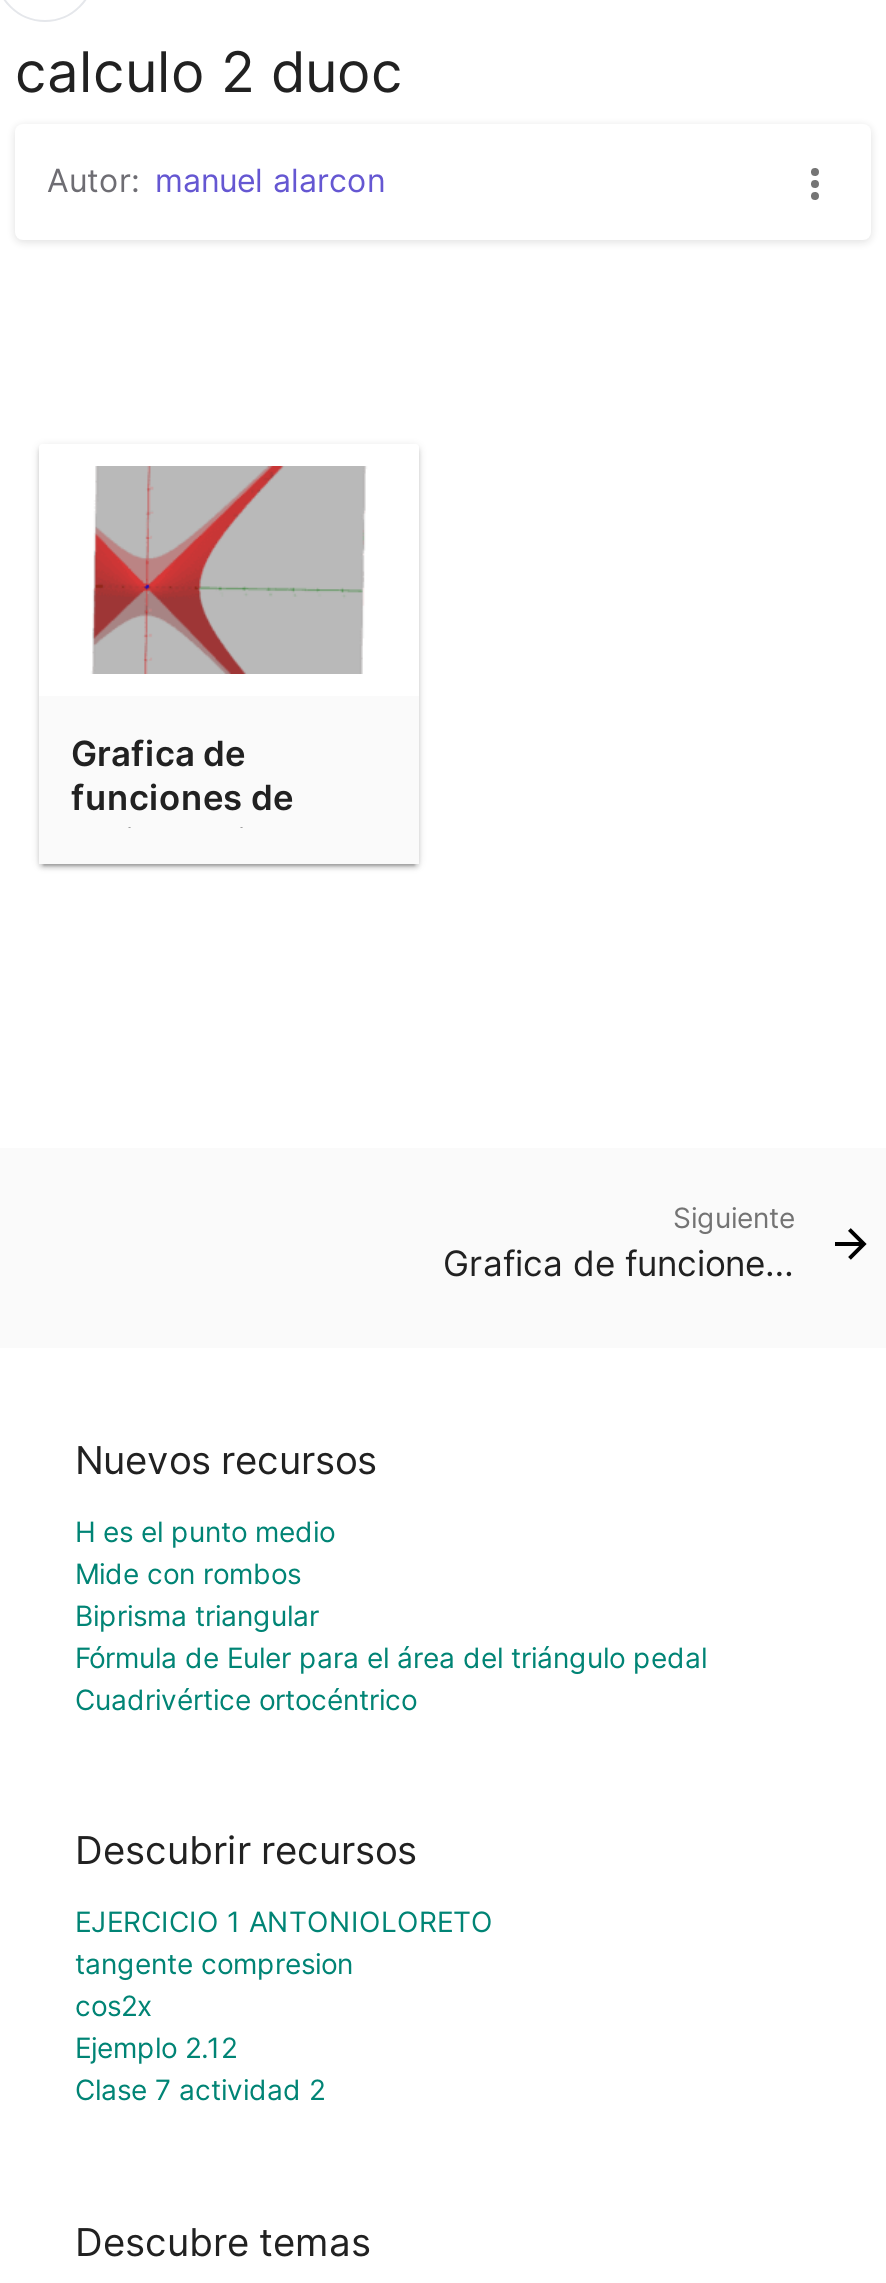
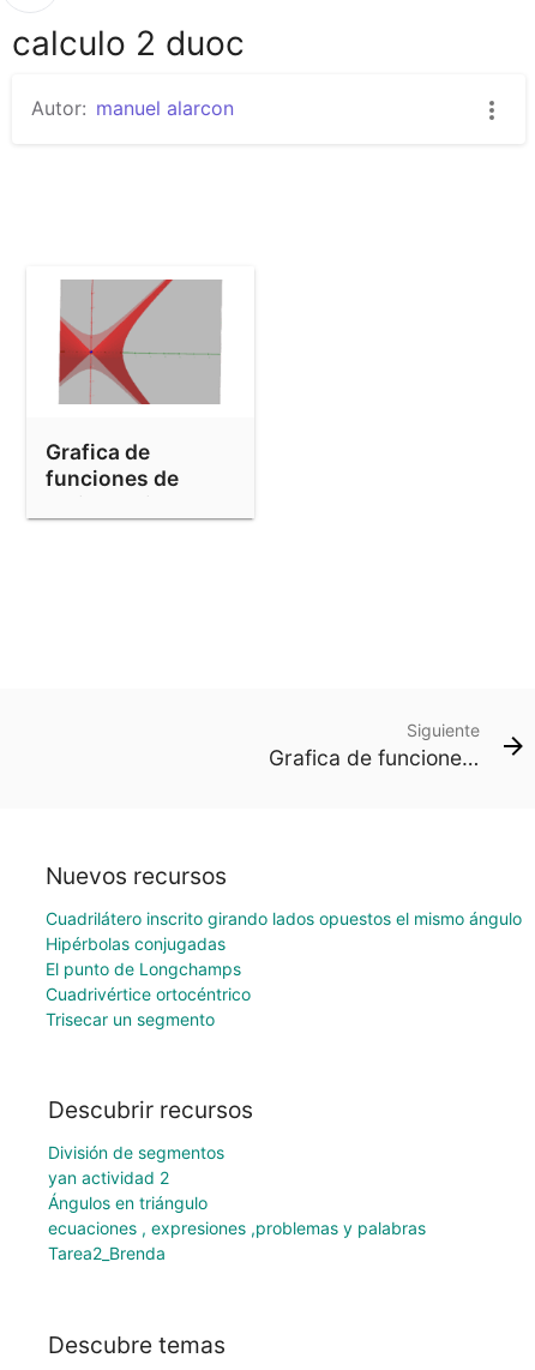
- H es el punto medio
- Mide con rombos
- Biprisma triangular
- Fórmula de Euler para el área del triángulo pedal
+ Cuadrilátero inscrito girando lados opuestos el mismo ángulo
+ Hipérbolas conjugadas
+ El punto de Longchamps

moved up: Cuadrivértice ortocéntrico

+ Trisecar un segmento

- EJERCICIO 1 ANTONIOLORETO
- tangente compresion
- cos2x
- Ejemplo 2.12
- Clase 7 actividad 2
+ División de segmentos
+ yan actividad 2
+ Ángulos en triángulo
+ ecuaciones , expresiones ,problemas y palabras
+ Tarea2_Brenda
